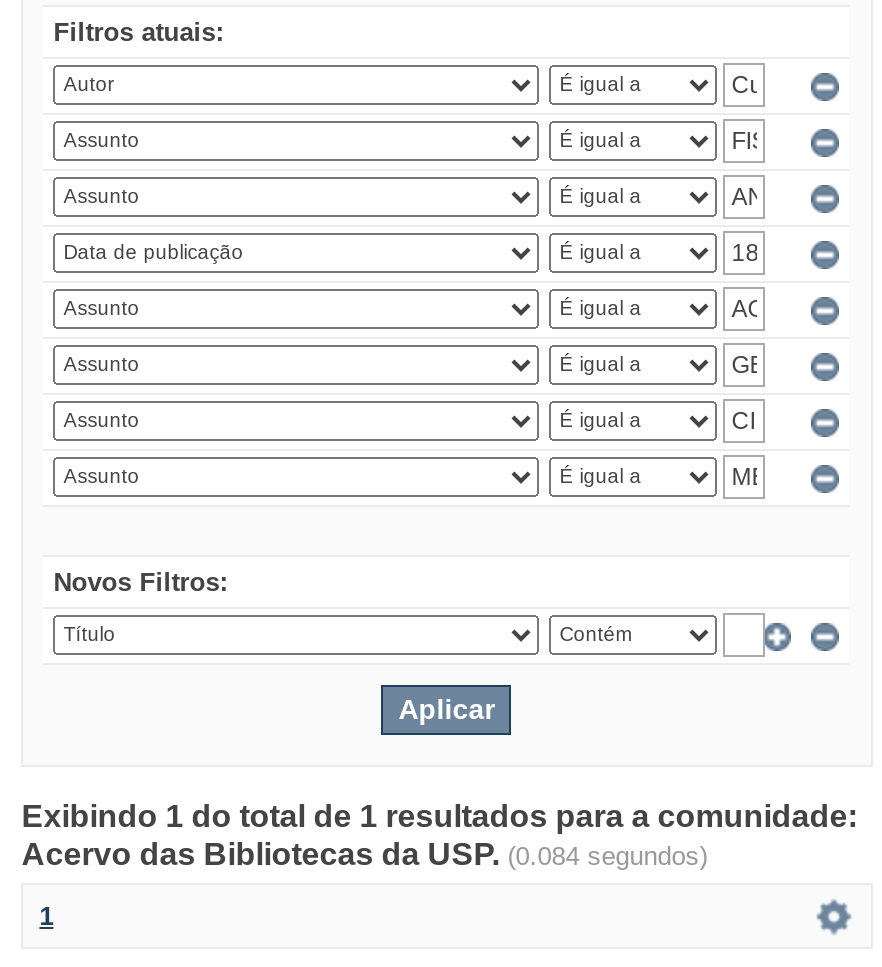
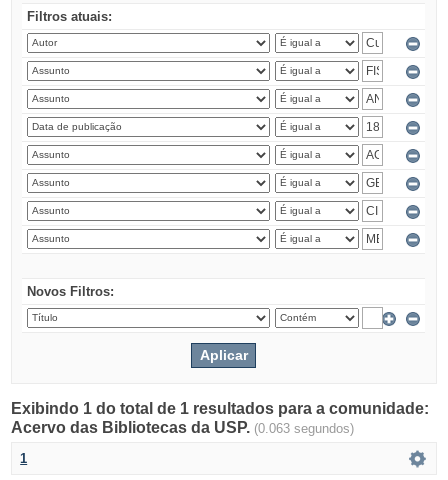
- Acervo das Bibliotecas da USP. (0.084 segundos)
+ Acervo das Bibliotecas da USP. (0.063 segundos)
